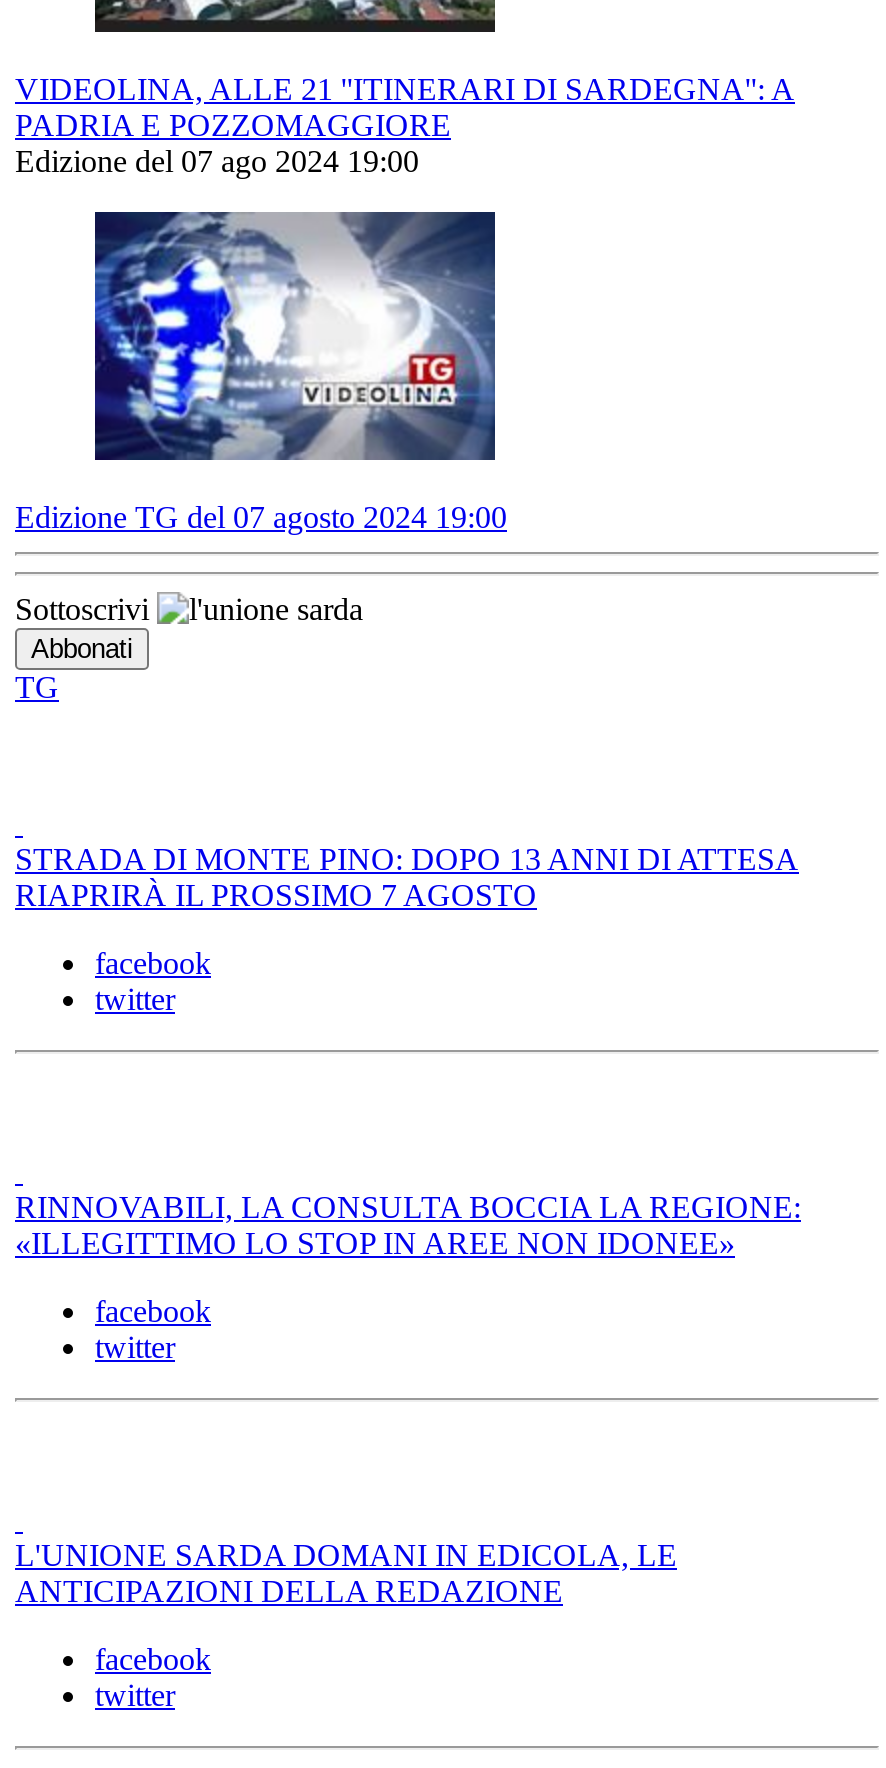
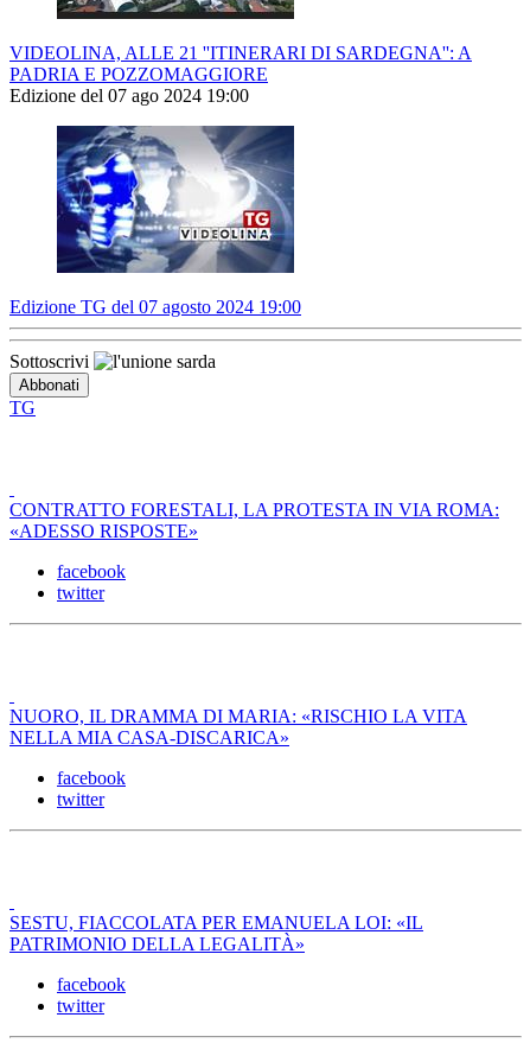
- STRADA DI MONTE PINO: DOPO 13 ANNI DI ATTESA
- RIAPRIRÀ IL PROSSIMO 7 AGOSTO
+ CONTRATTO FORESTALI, LA PROTESTA IN VIA ROMA:
+ «ADESSO RISPOSTE»

- RINNOVABILI, LA CONSULTA BOCCIA LA REGIONE:
- «ILLEGITTIMO LO STOP IN AREE NON IDONEE»
+ NUORO, IL DRAMMA DI MARIA: «RISCHIO LA VITA
+ NELLA MIA CASA-DISCARICA»

- L'UNIONE SARDA DOMANI IN EDICOLA, LE
- ANTICIPAZIONI DELLA REDAZIONE
+ SESTU, FIACCOLATA PER EMANUELA LOI: «IL
+ PATRIMONIO DELLA LEGALITÀ»
